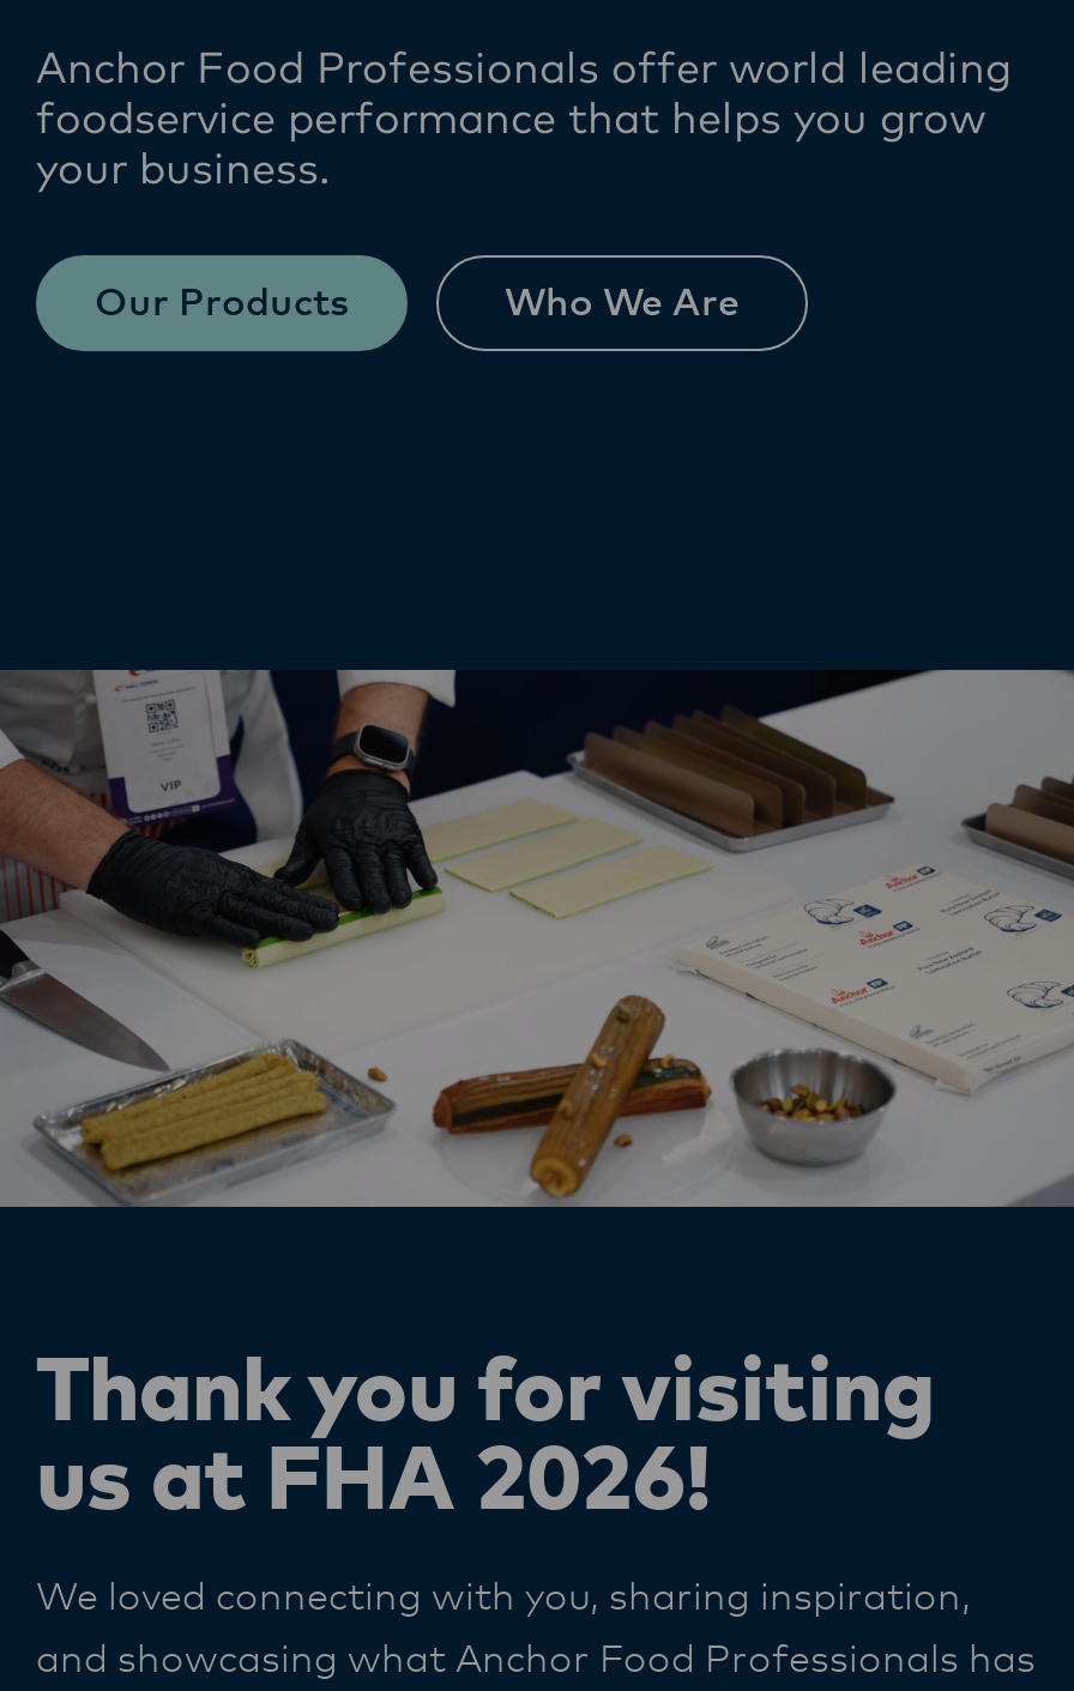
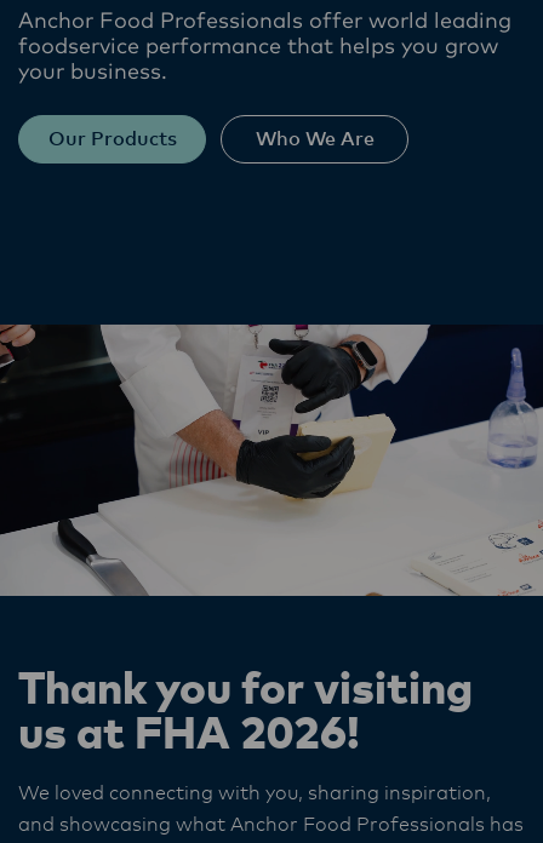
- [image]
+ [image]
